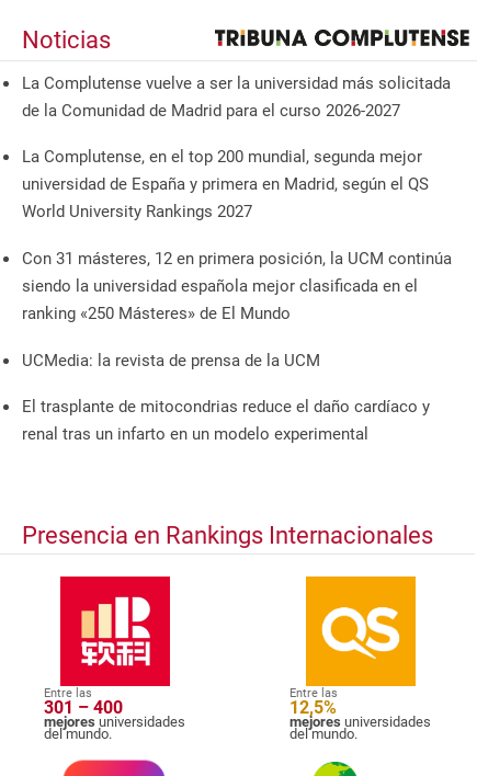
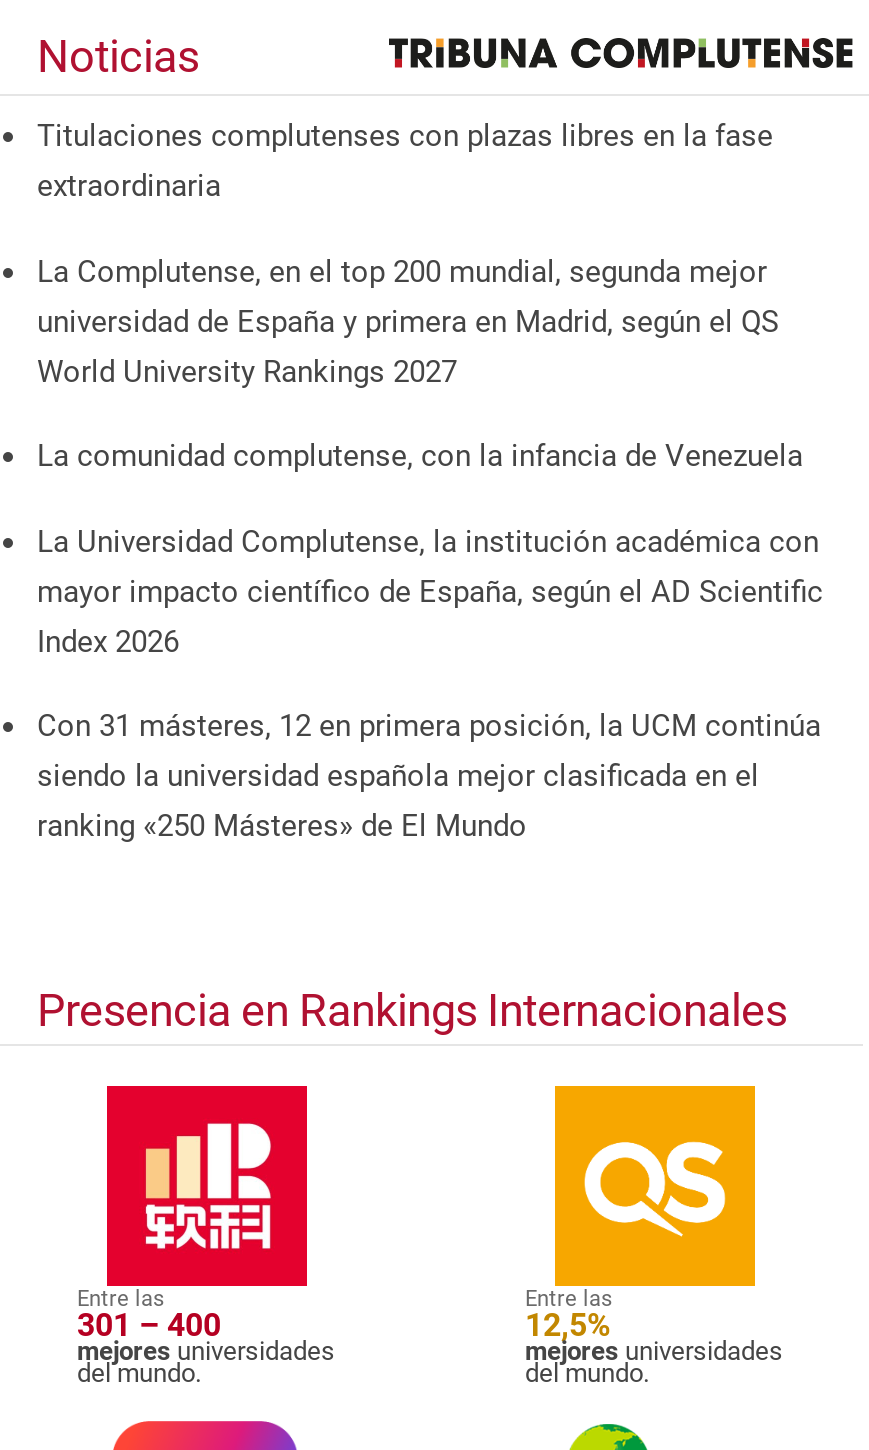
- La Complutense vuelve a ser la universidad más solicitada
- de la Comunidad de Madrid para el curso 2026-2027
+ Titulaciones complutenses con plazas libres en la fase
+ extraordinaria

+ La comunidad complutense, con la infancia de Venezuela
+ La Universidad Complutense, la institución académica con
+ mayor impacto científico de España, según el AD Scientific
+ Index 2026

moved down: Con 31 másteres, 12 en primera posición, la UCM continúa | siendo la universidad española mejor clasificada en el | ranking «250 Másteres» de El Mundo

- UCMedia: la revista de prensa de la UCM
- El trasplante de mitocondrias reduce el daño cardíaco y
- renal tras un infarto en un modelo experimental
